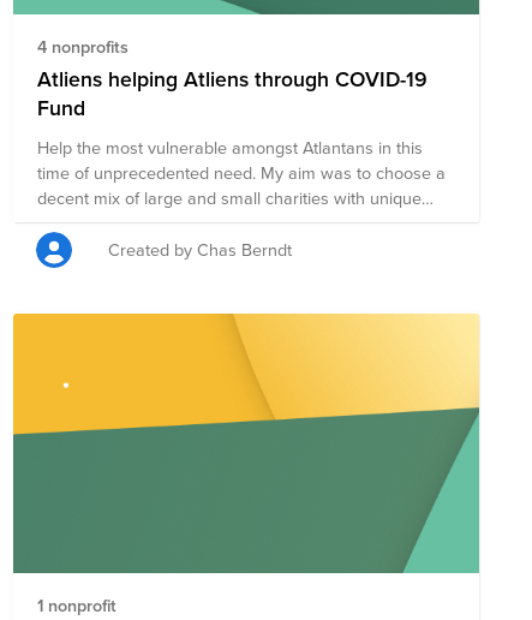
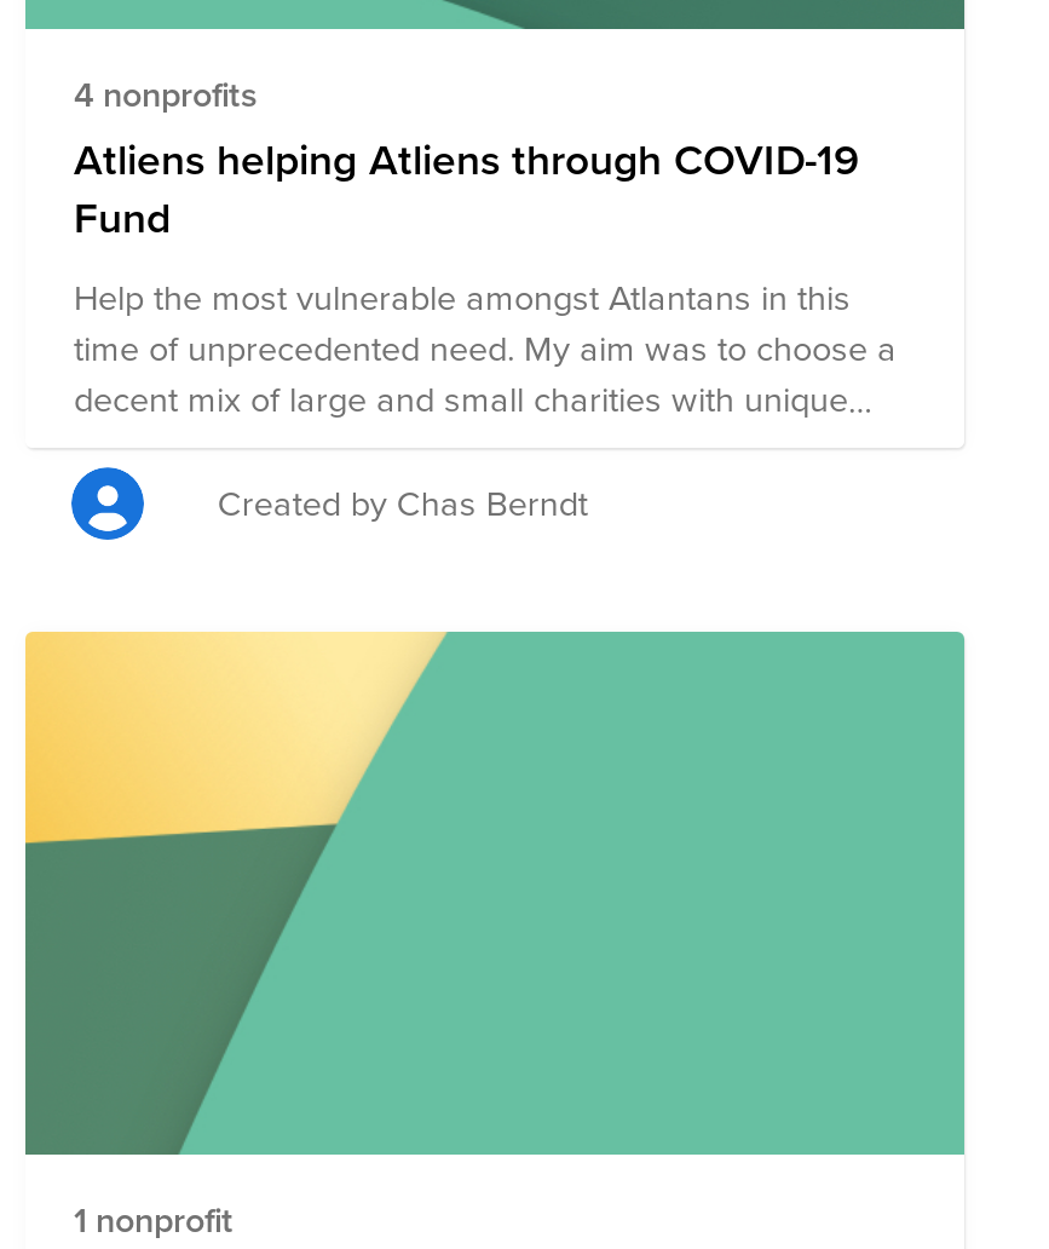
- [image]
+ [image]
